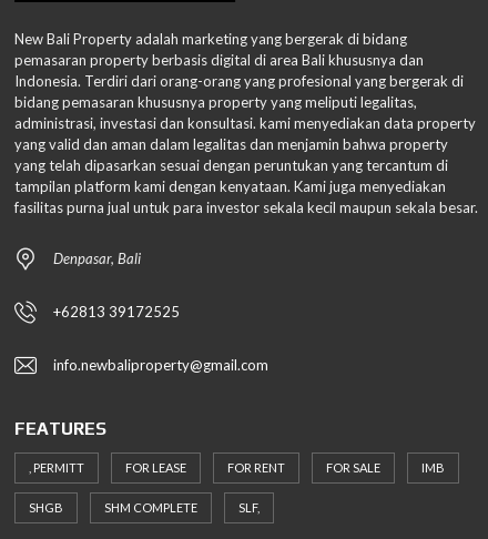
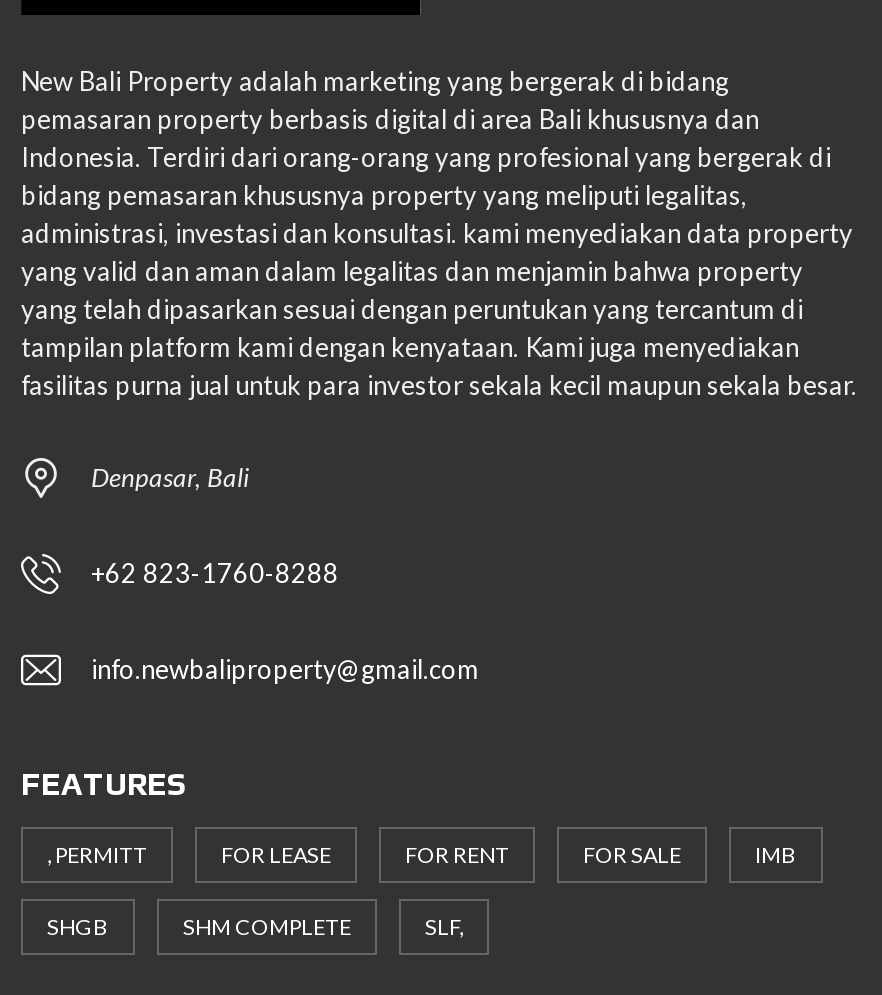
- +62813 39172525
+ +62 823-1760-8288
